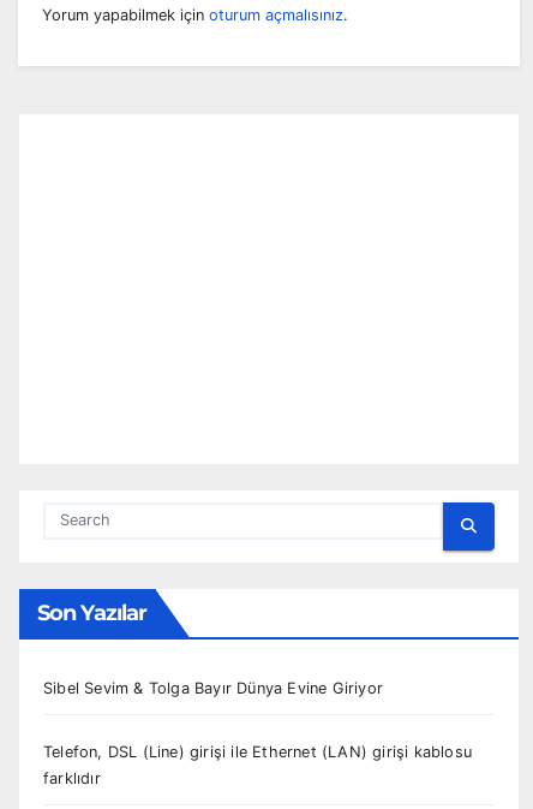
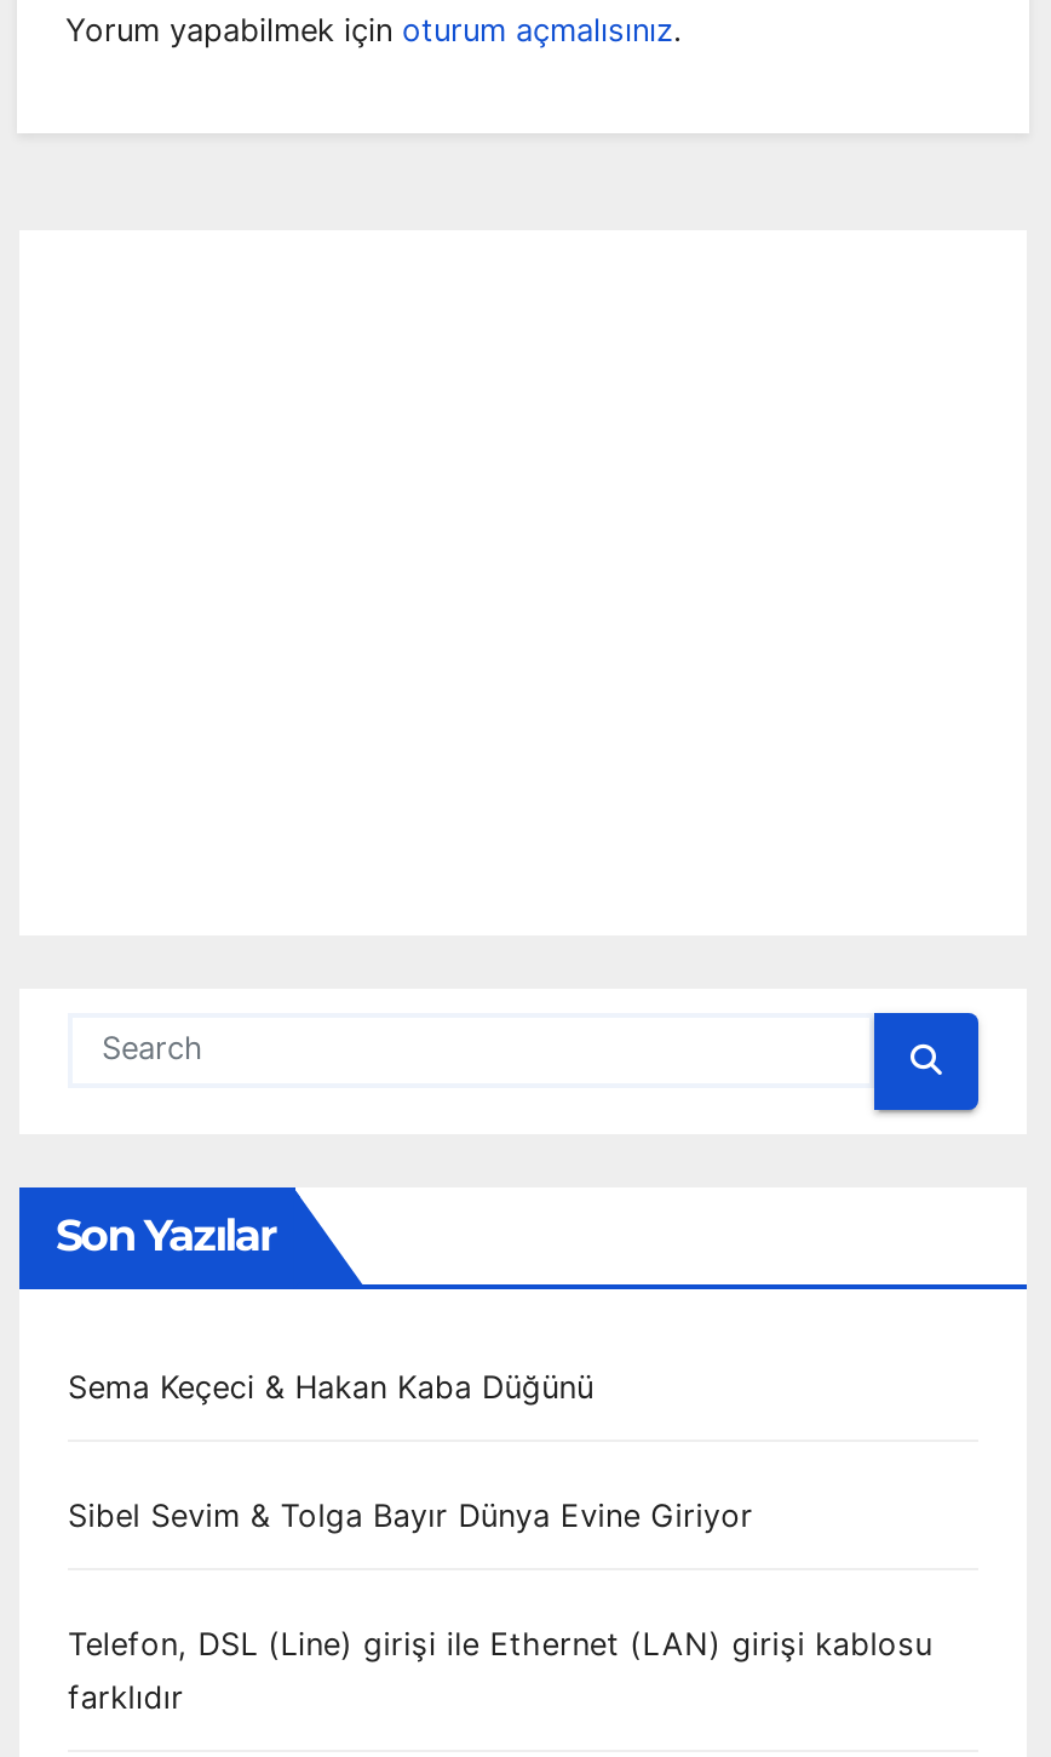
+ Sema Keçeci & Hakan Kaba Düğünü
